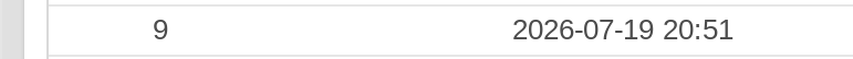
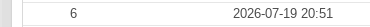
- 9
+ 6
